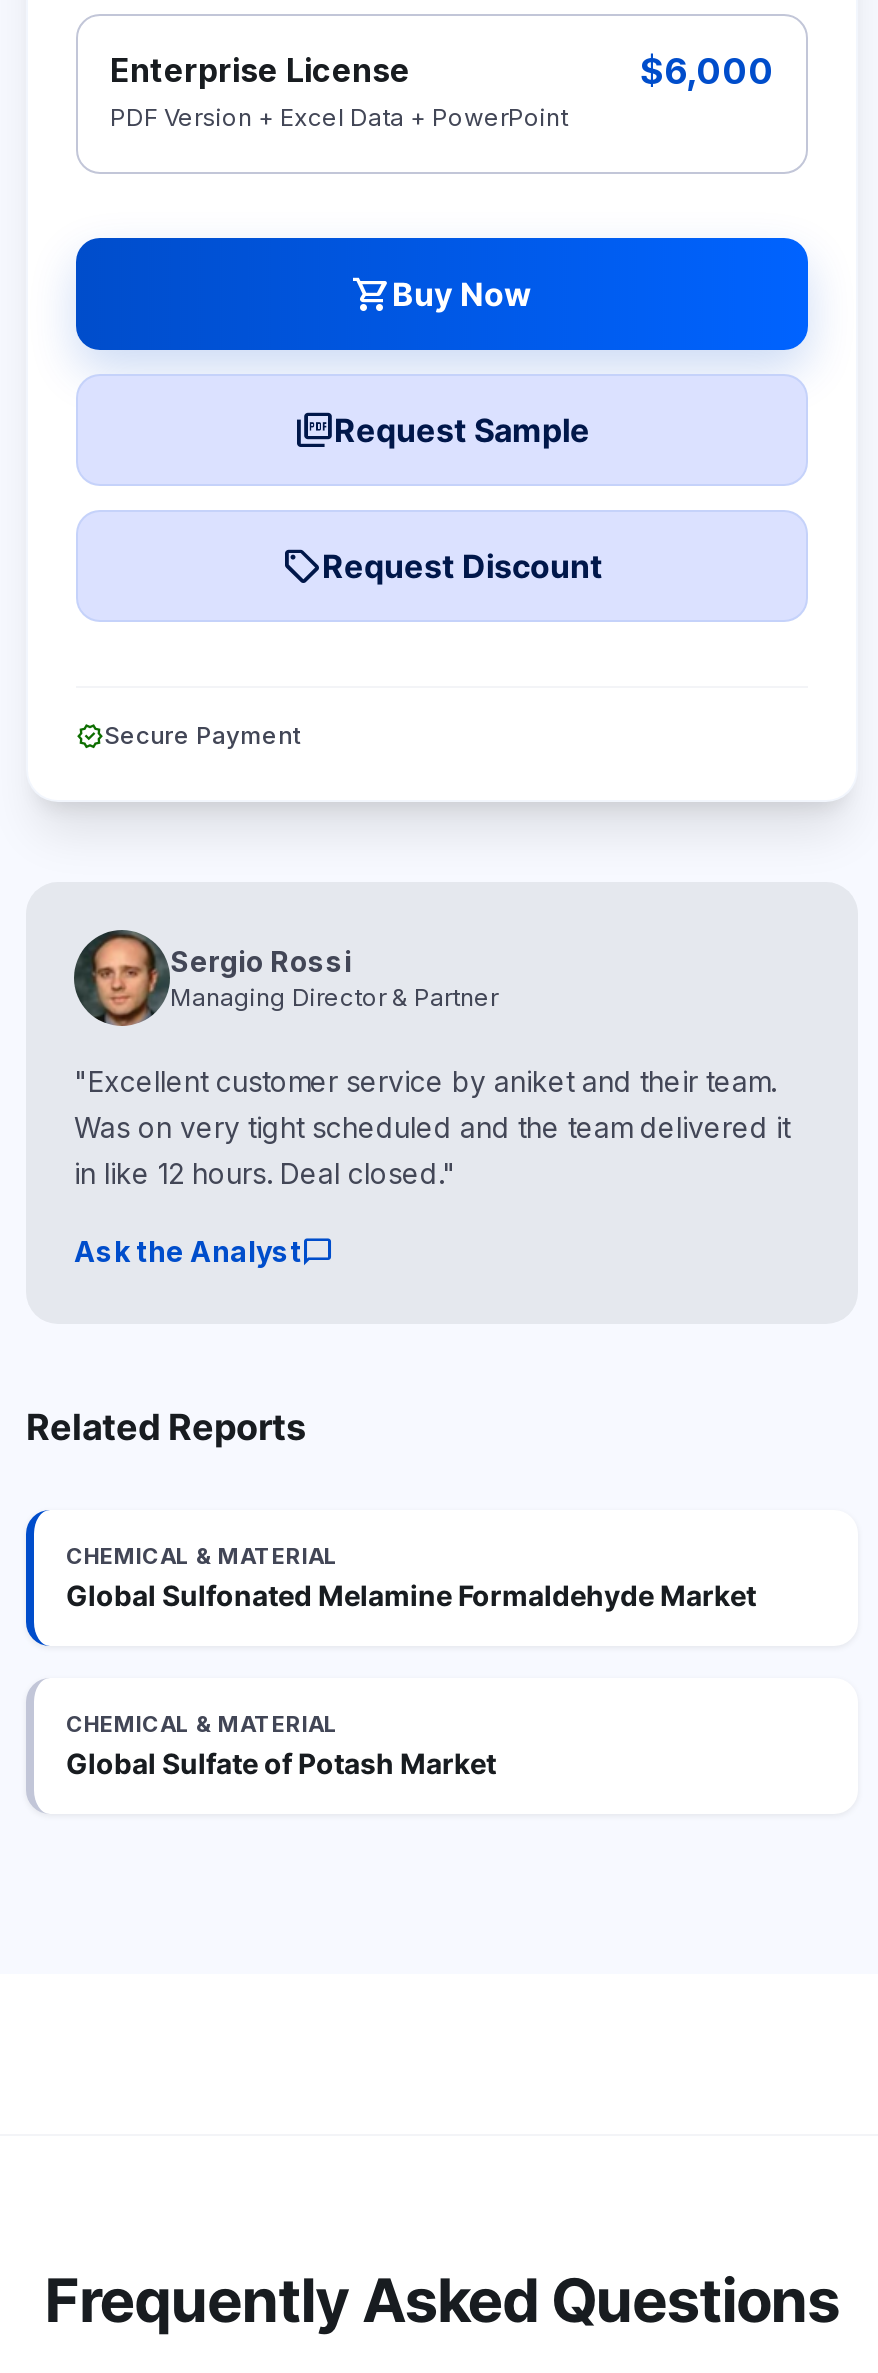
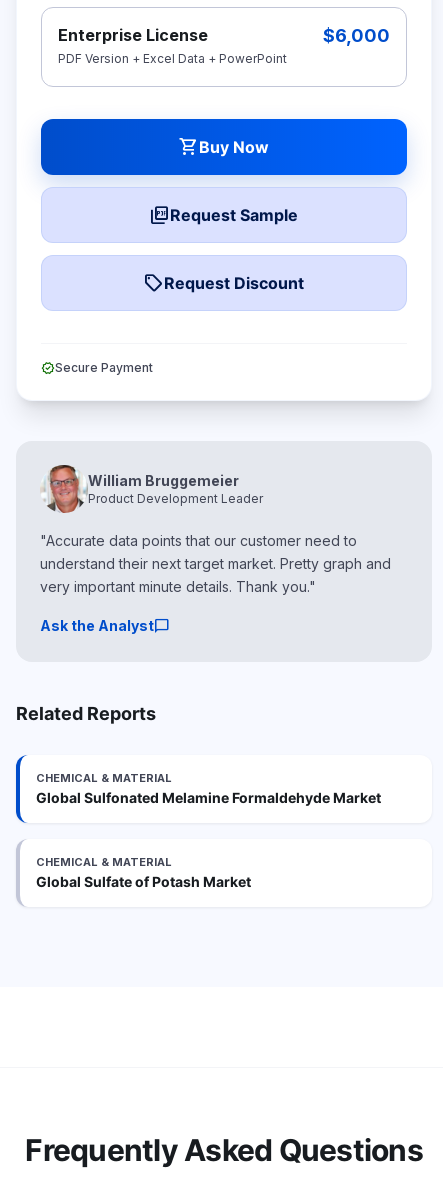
- [image]
- Sergio Rossi
- Managing Director & Partner
+ [image]
+ William Bruggemeier
+ Product Development Leader

- "Excellent customer service by aniket and their team.
- Was on very tight scheduled and the team delivered it
- in like 12 hours. Deal closed."
+ "Accurate data points that our customer need to
+ understand their next target market. Pretty graph and
+ very important minute details. Thank you."
